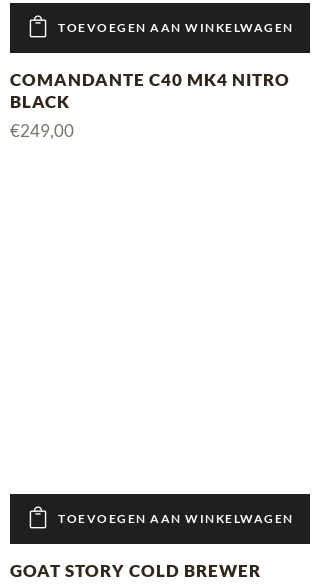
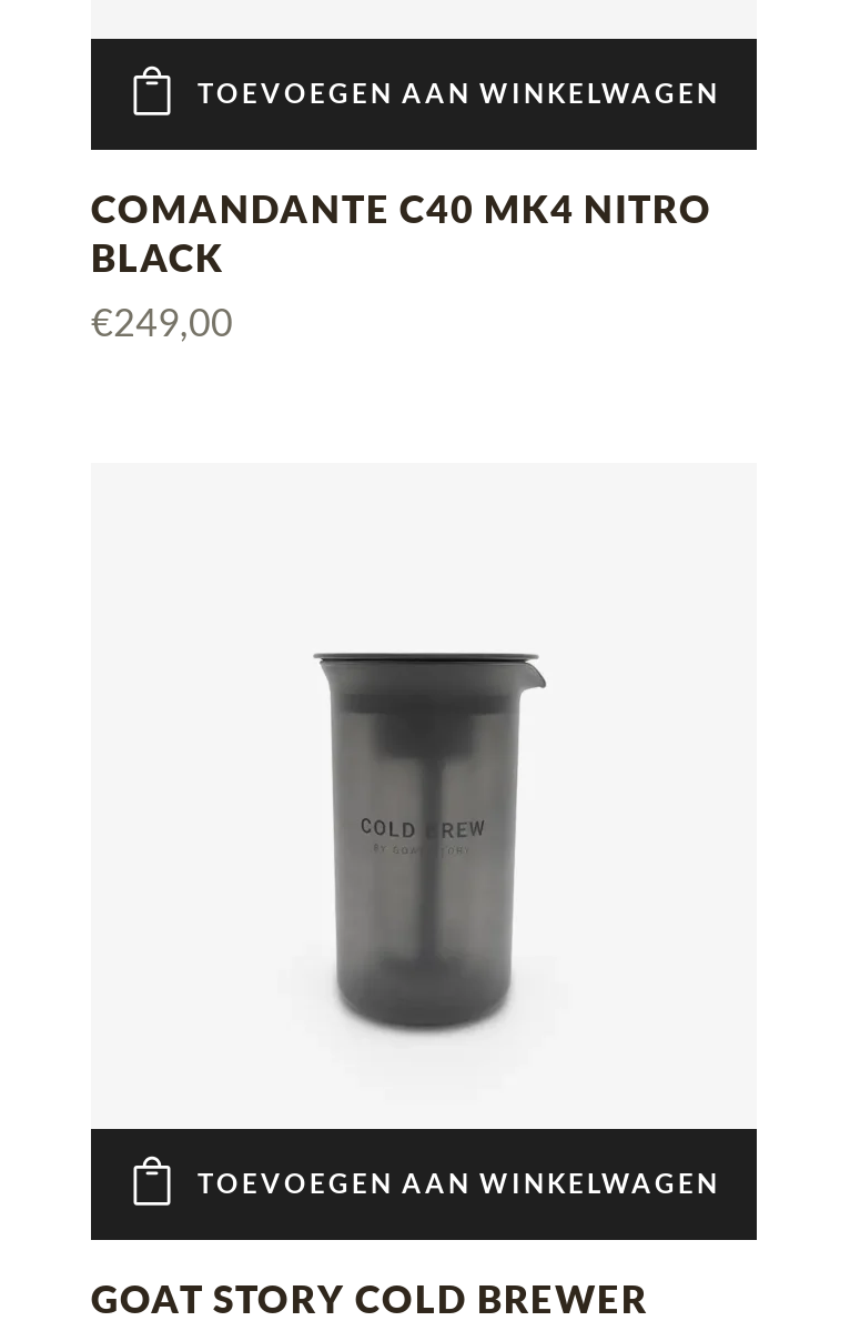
+ [image]
